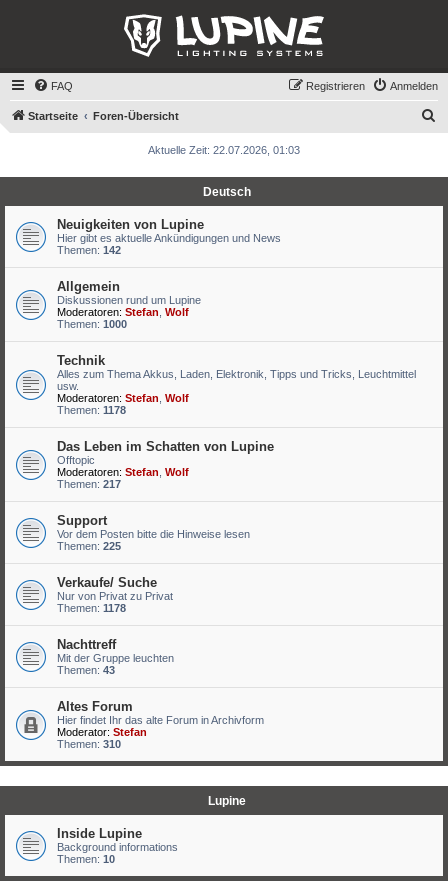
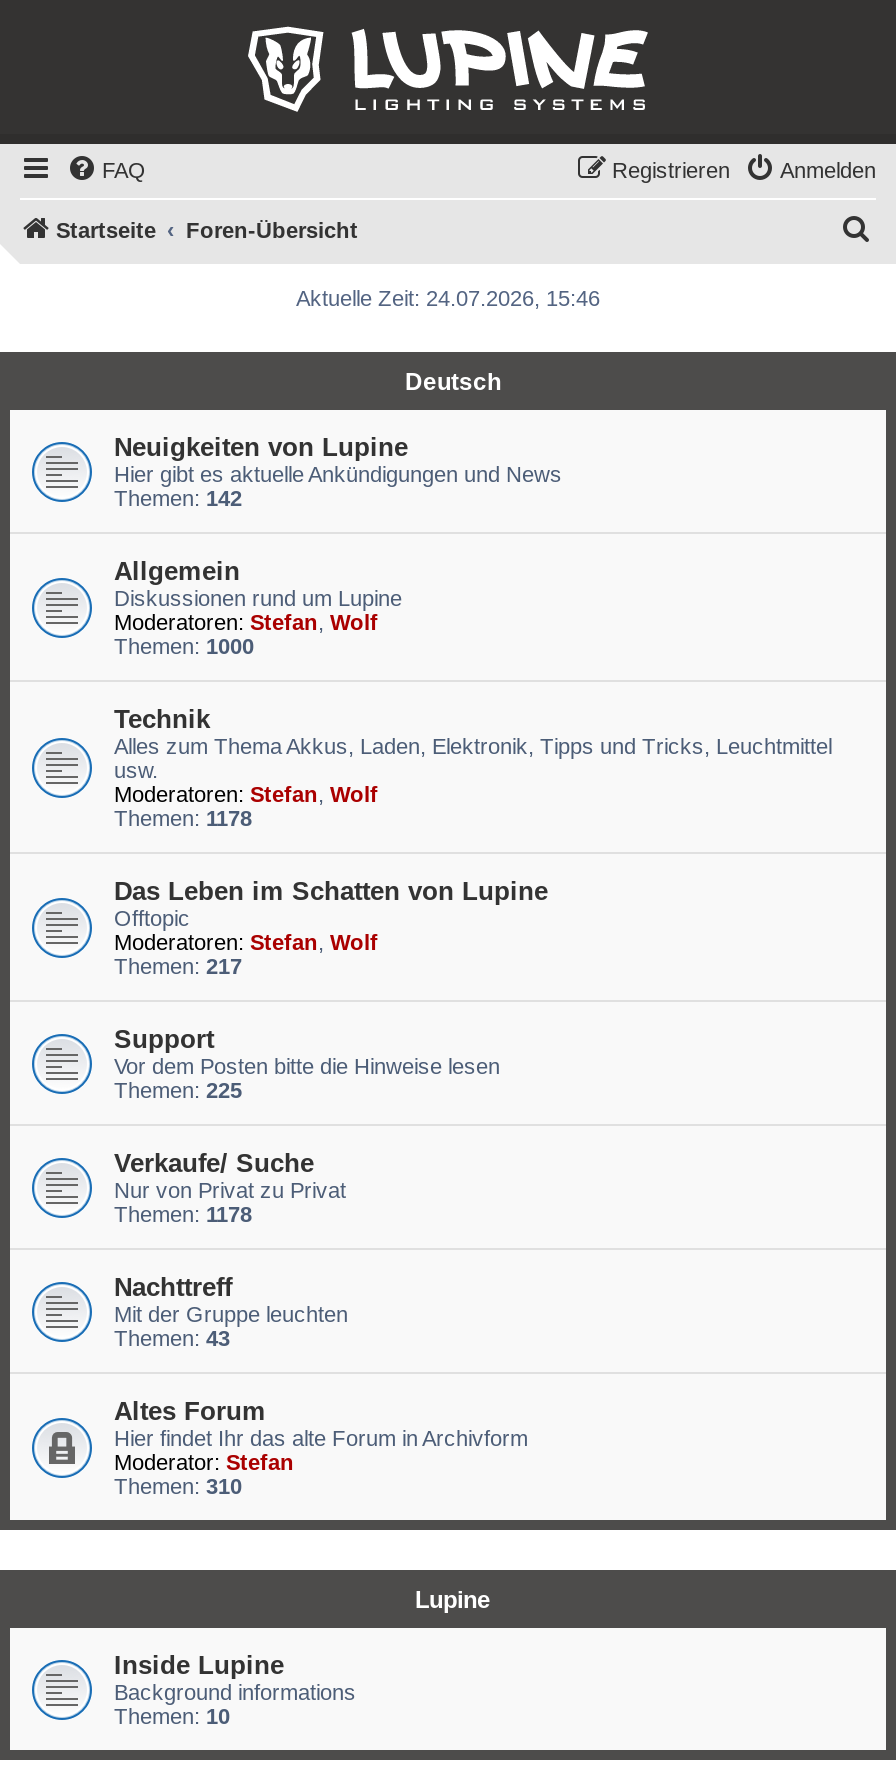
- Aktuelle Zeit: 22.07.2026, 01:03
+ Aktuelle Zeit: 24.07.2026, 15:46
